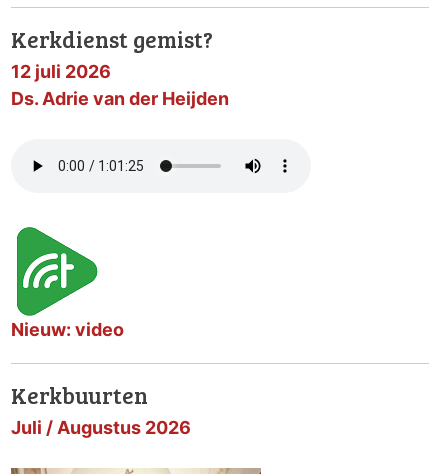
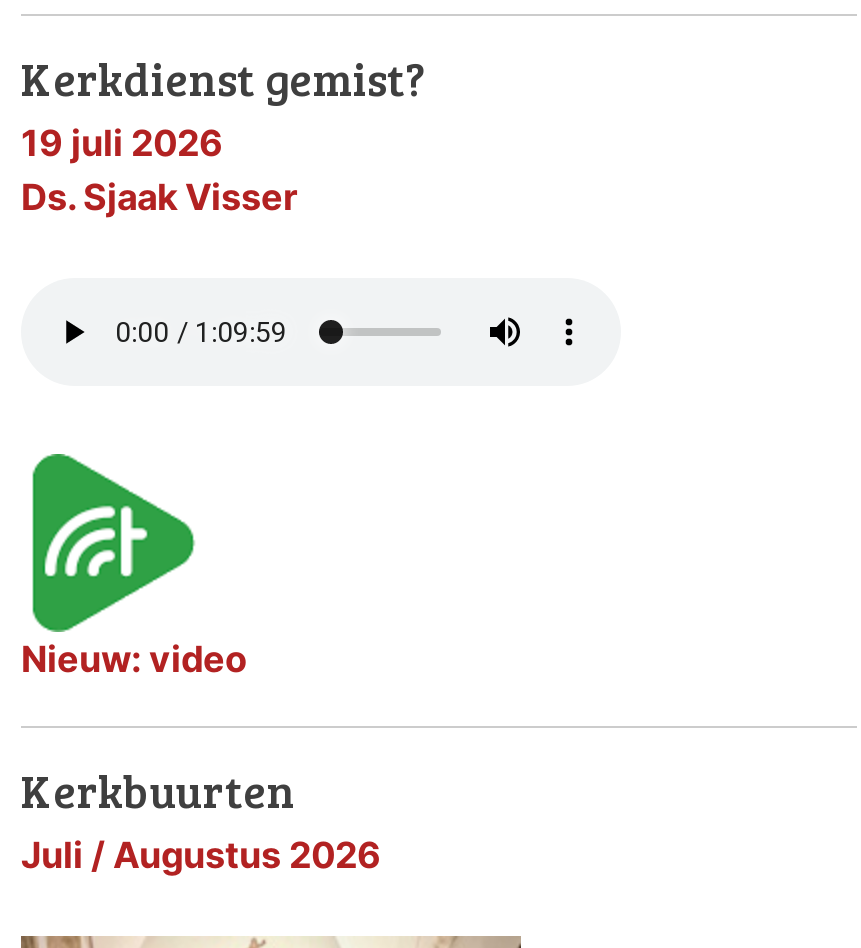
- 12 juli 2026
- Ds. Adrie van der Heijden
+ 19 juli 2026
+ Ds. Sjaak Visser
